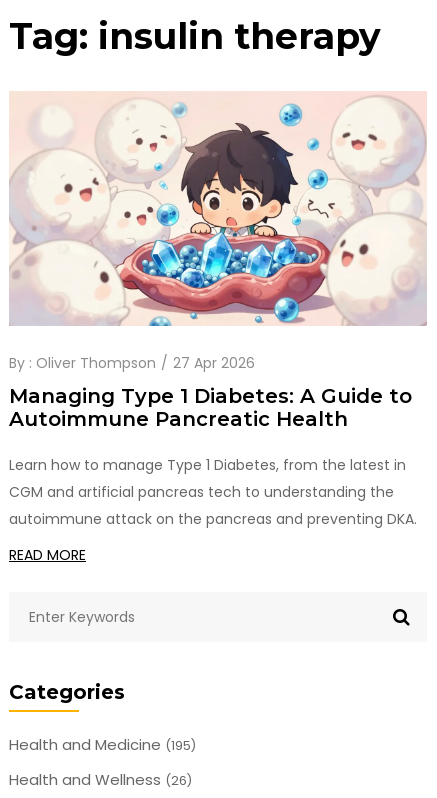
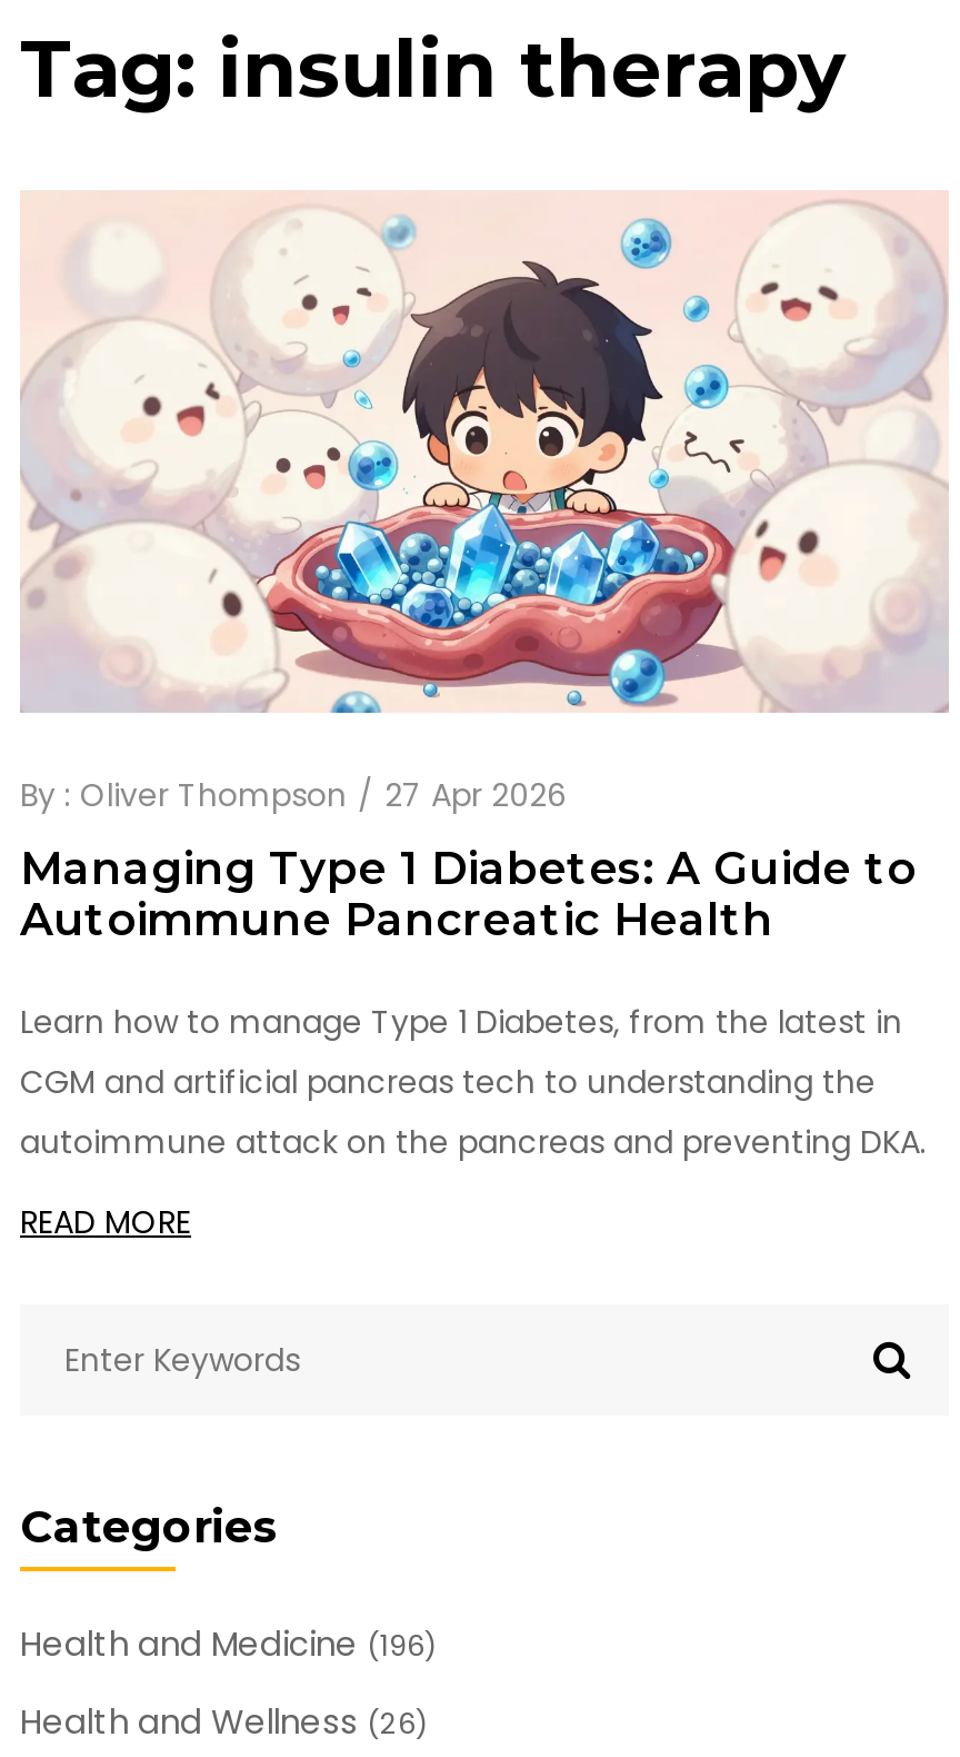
- Health and Medicine (195)
+ Health and Medicine (196)
